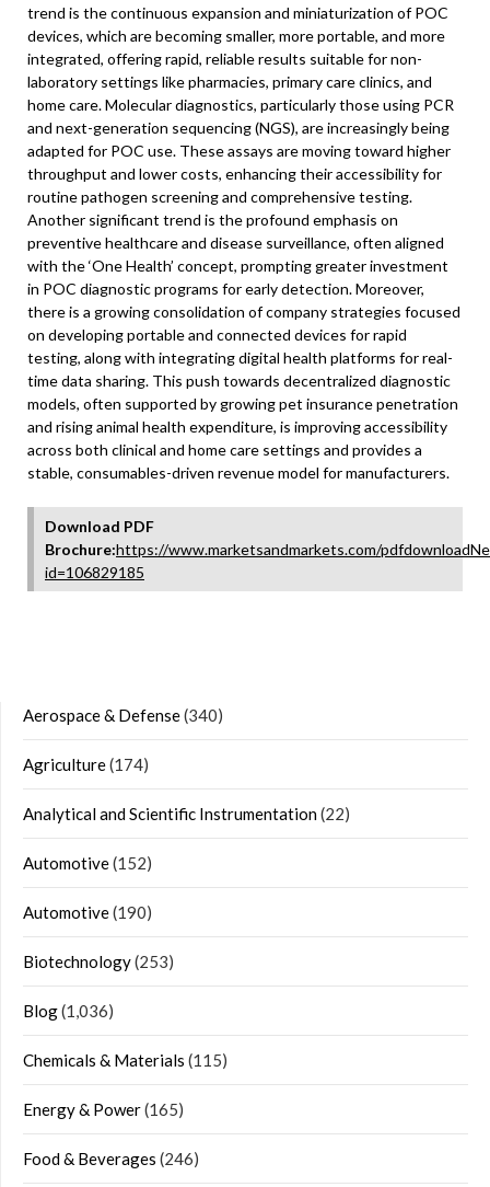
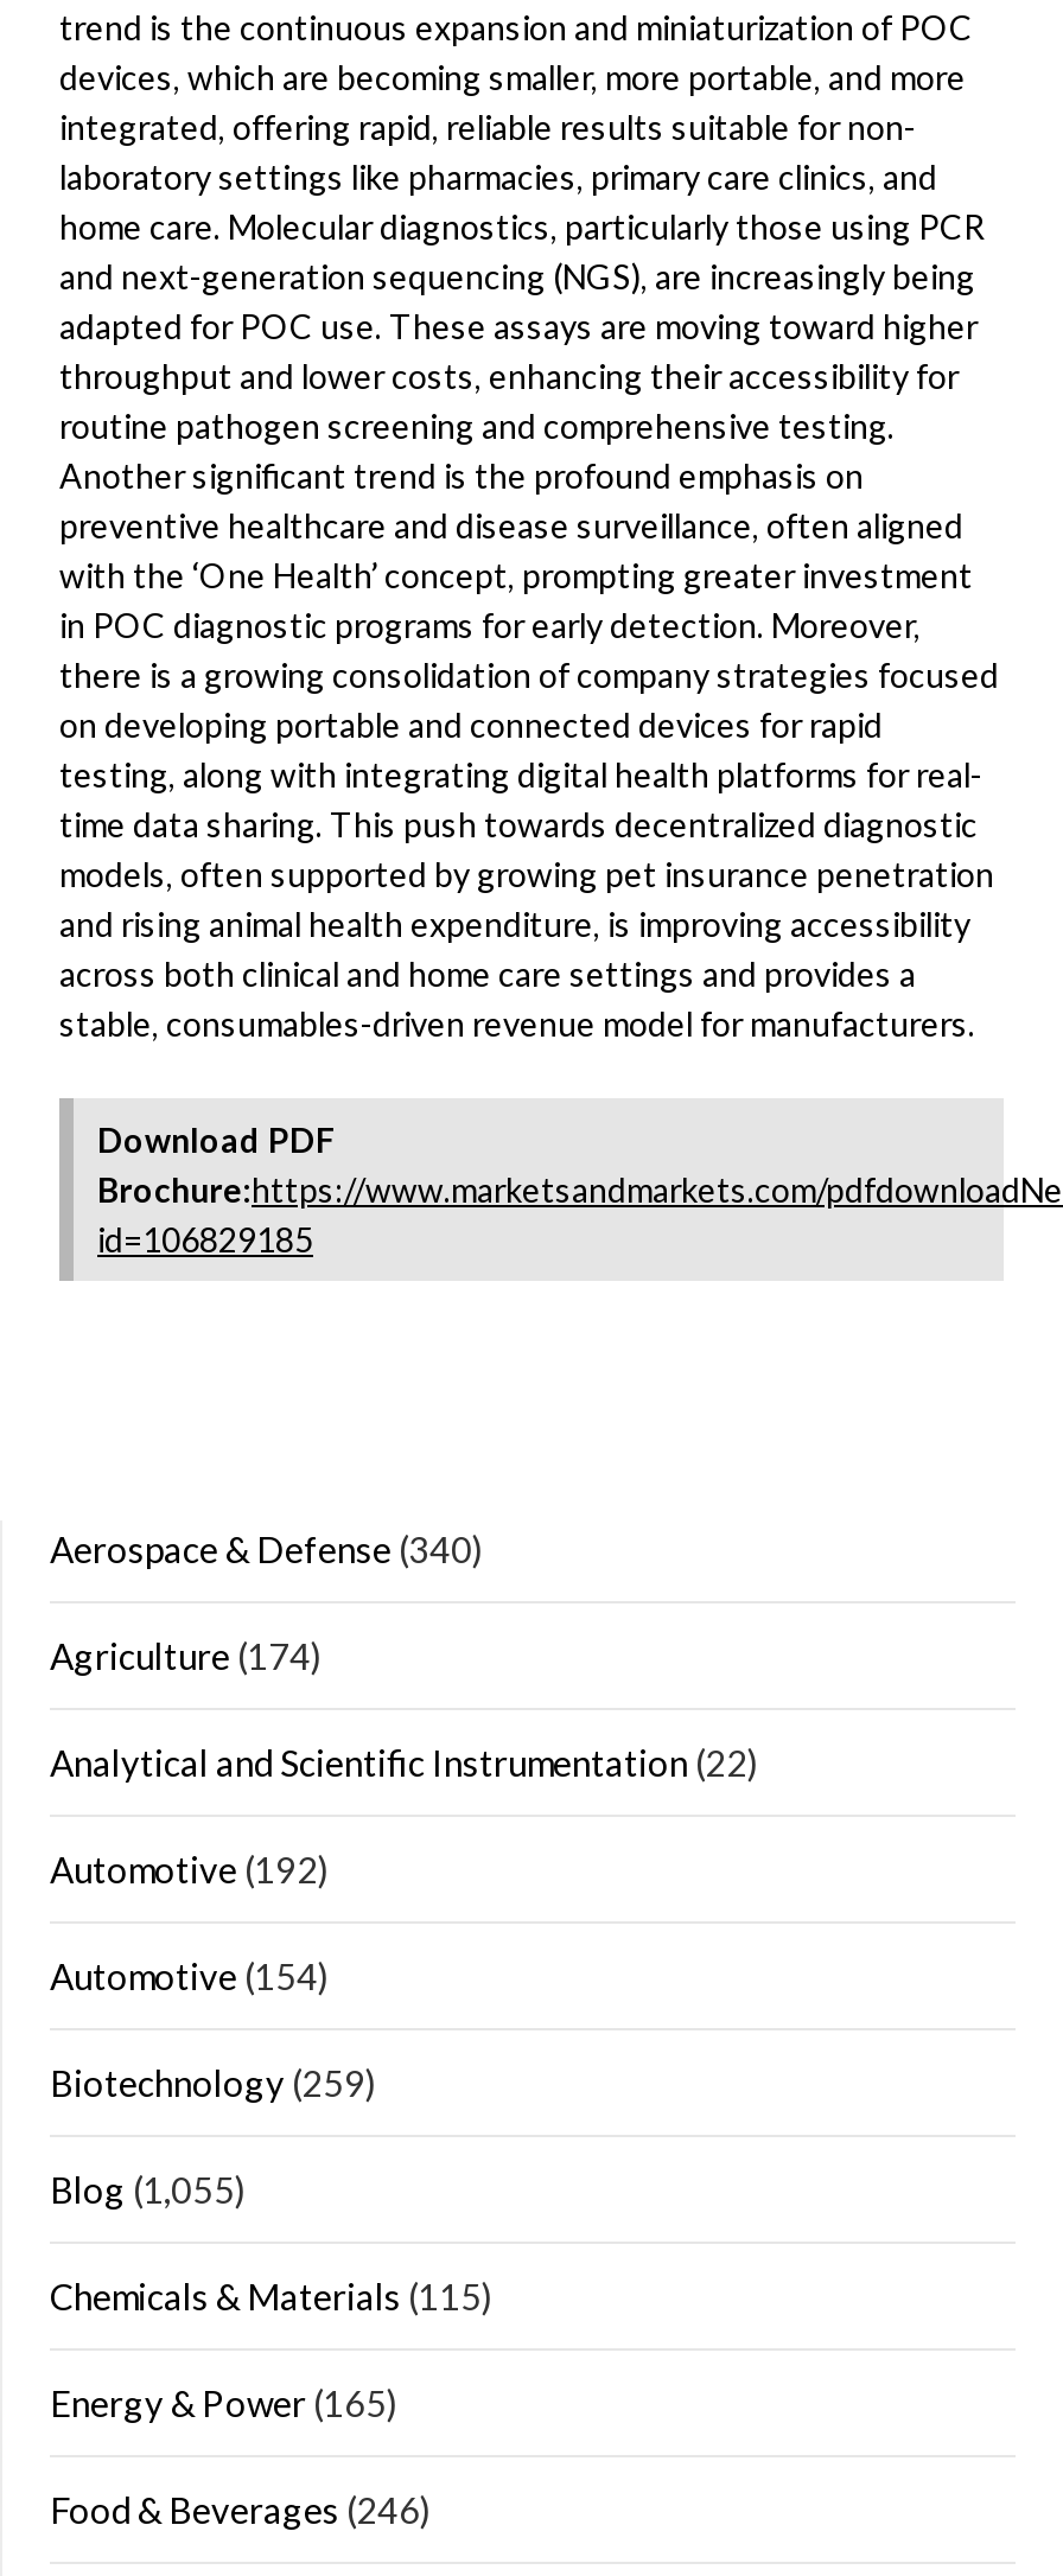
- Automotive (152)
+ Automotive (192)

- Automotive (190)
+ Automotive (154)

- Biotechnology (253)
+ Biotechnology (259)

- Blog (1,036)
+ Blog (1,055)
